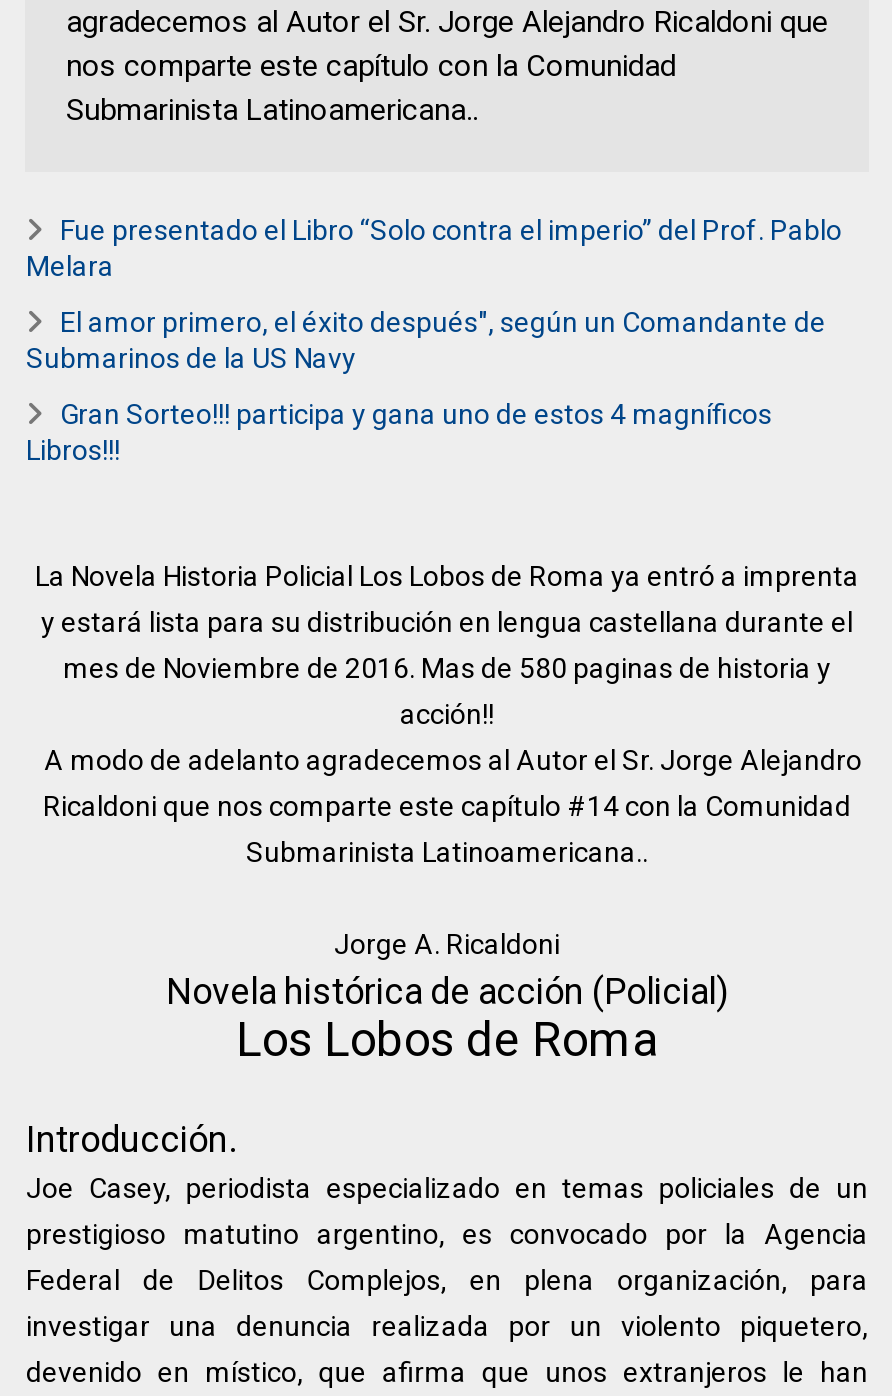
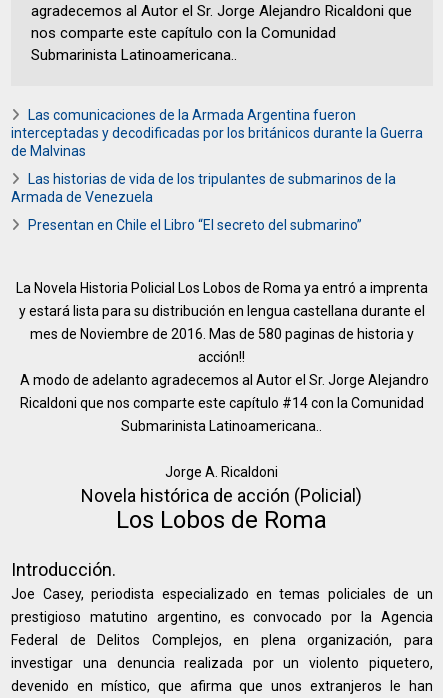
- Fue presentado el Libro “Solo contra el imperio” del Prof. Pablo
- Melara
+ Las comunicaciones de la Armada Argentina fueron
+ interceptadas y decodificadas por los británicos durante la Guerra
+ de Malvinas

- El amor primero, el éxito después", según un Comandante de
- Submarinos de la US Navy
+ Las historias de vida de los tripulantes de submarinos de la
+ Armada de Venezuela

- Gran Sorteo!!! participa y gana uno de estos 4 magníficos
- Libros!!!
+ Presentan en Chile el Libro “El secreto del submarino”
